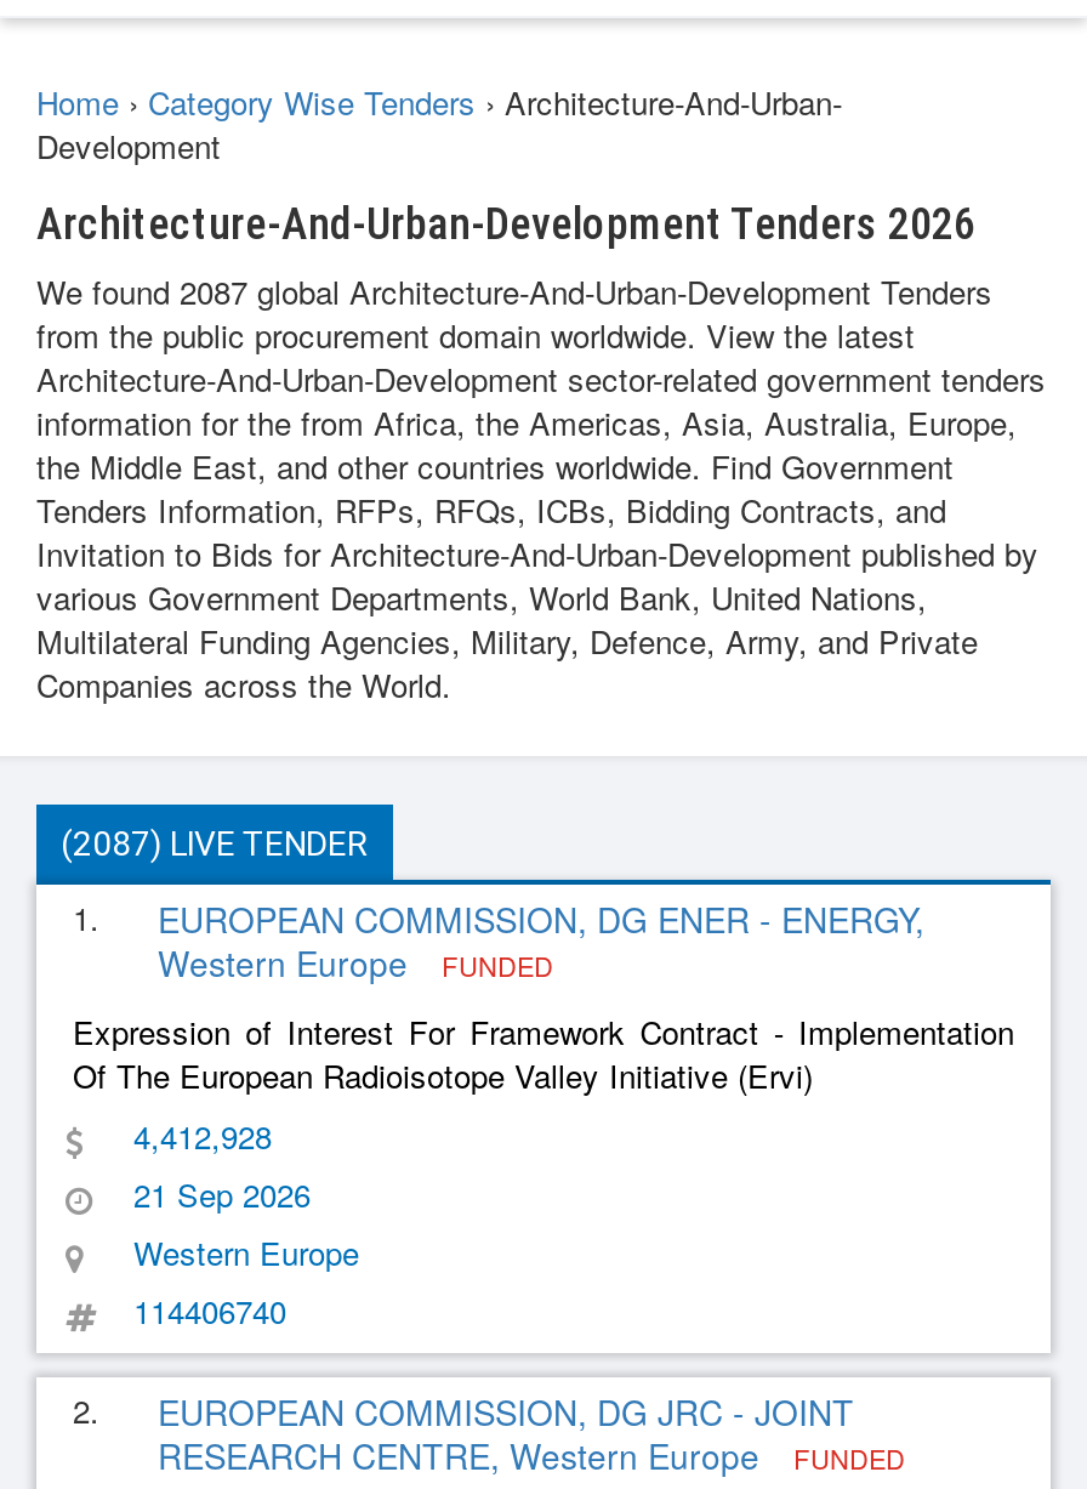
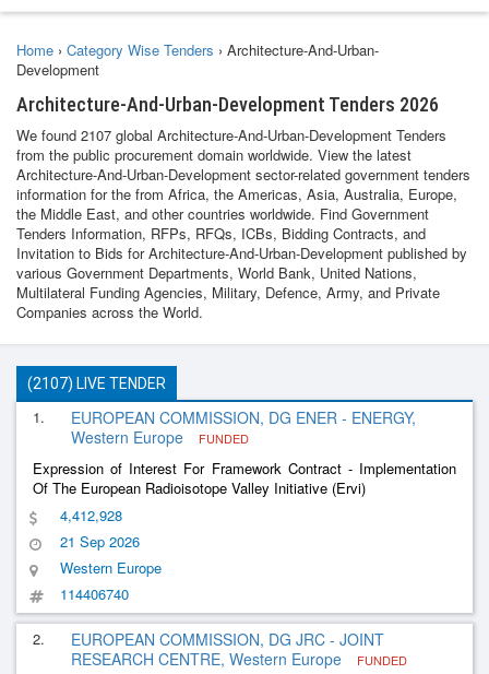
- We found 2087 global Architecture-And-Urban-Development Tenders
+ We found 2107 global Architecture-And-Urban-Development Tenders

- (2087) LIVE TENDER
+ (2107) LIVE TENDER
